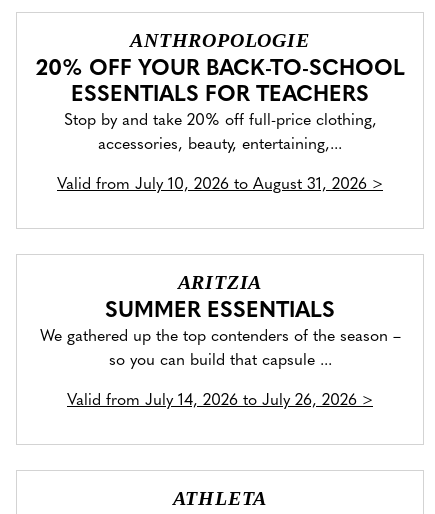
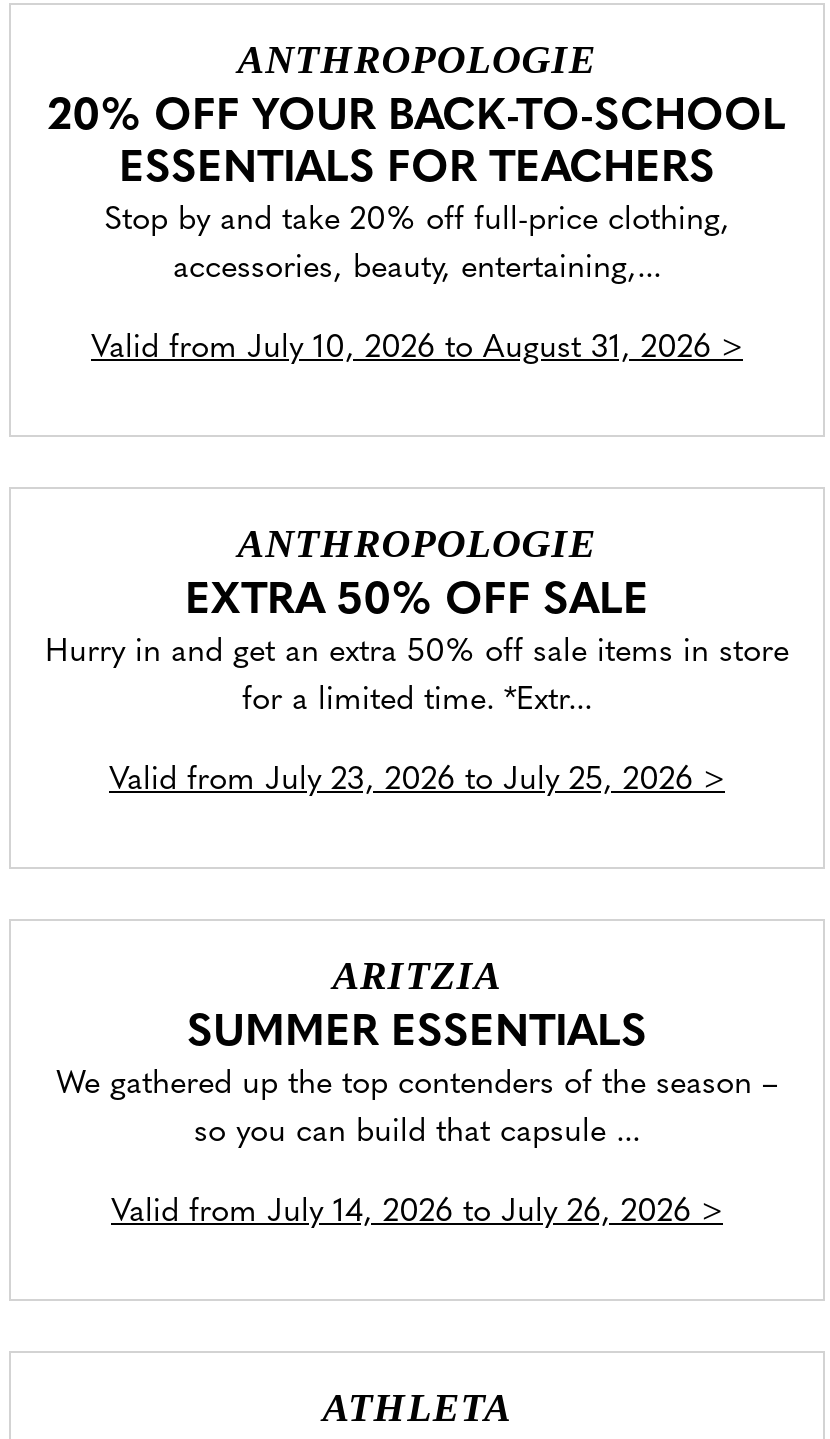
+ ANTHROPOLOGIE
+ EXTRA 50% OFF SALE
+ Hurry in and get an extra 50% off sale items in store
+ for a limited time. *Extr...
+ Valid from July 23, 2026 to July 25, 2026 >
